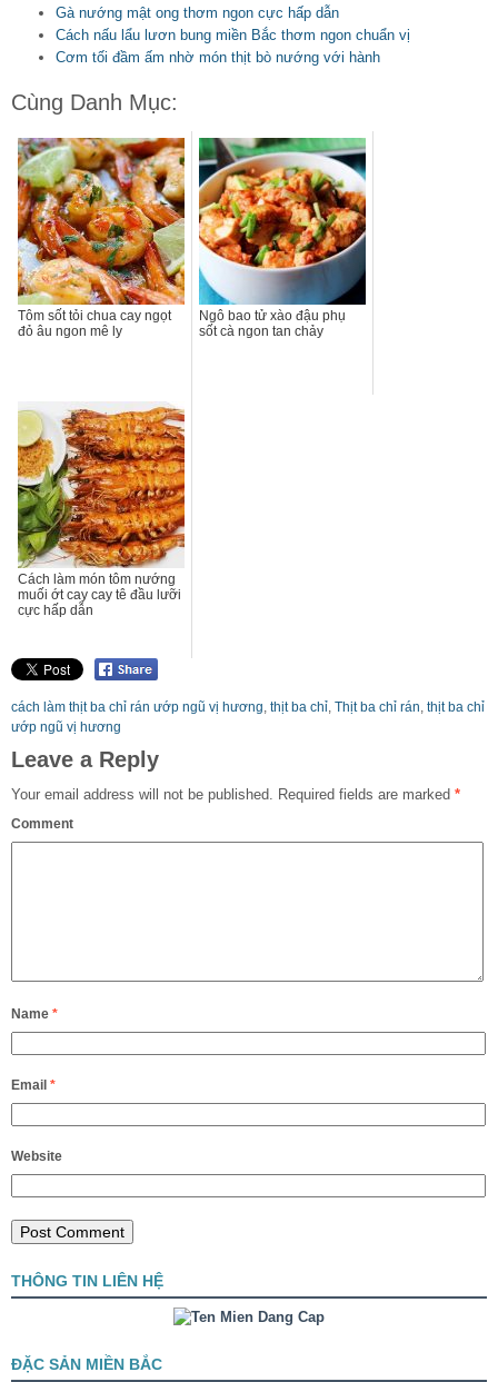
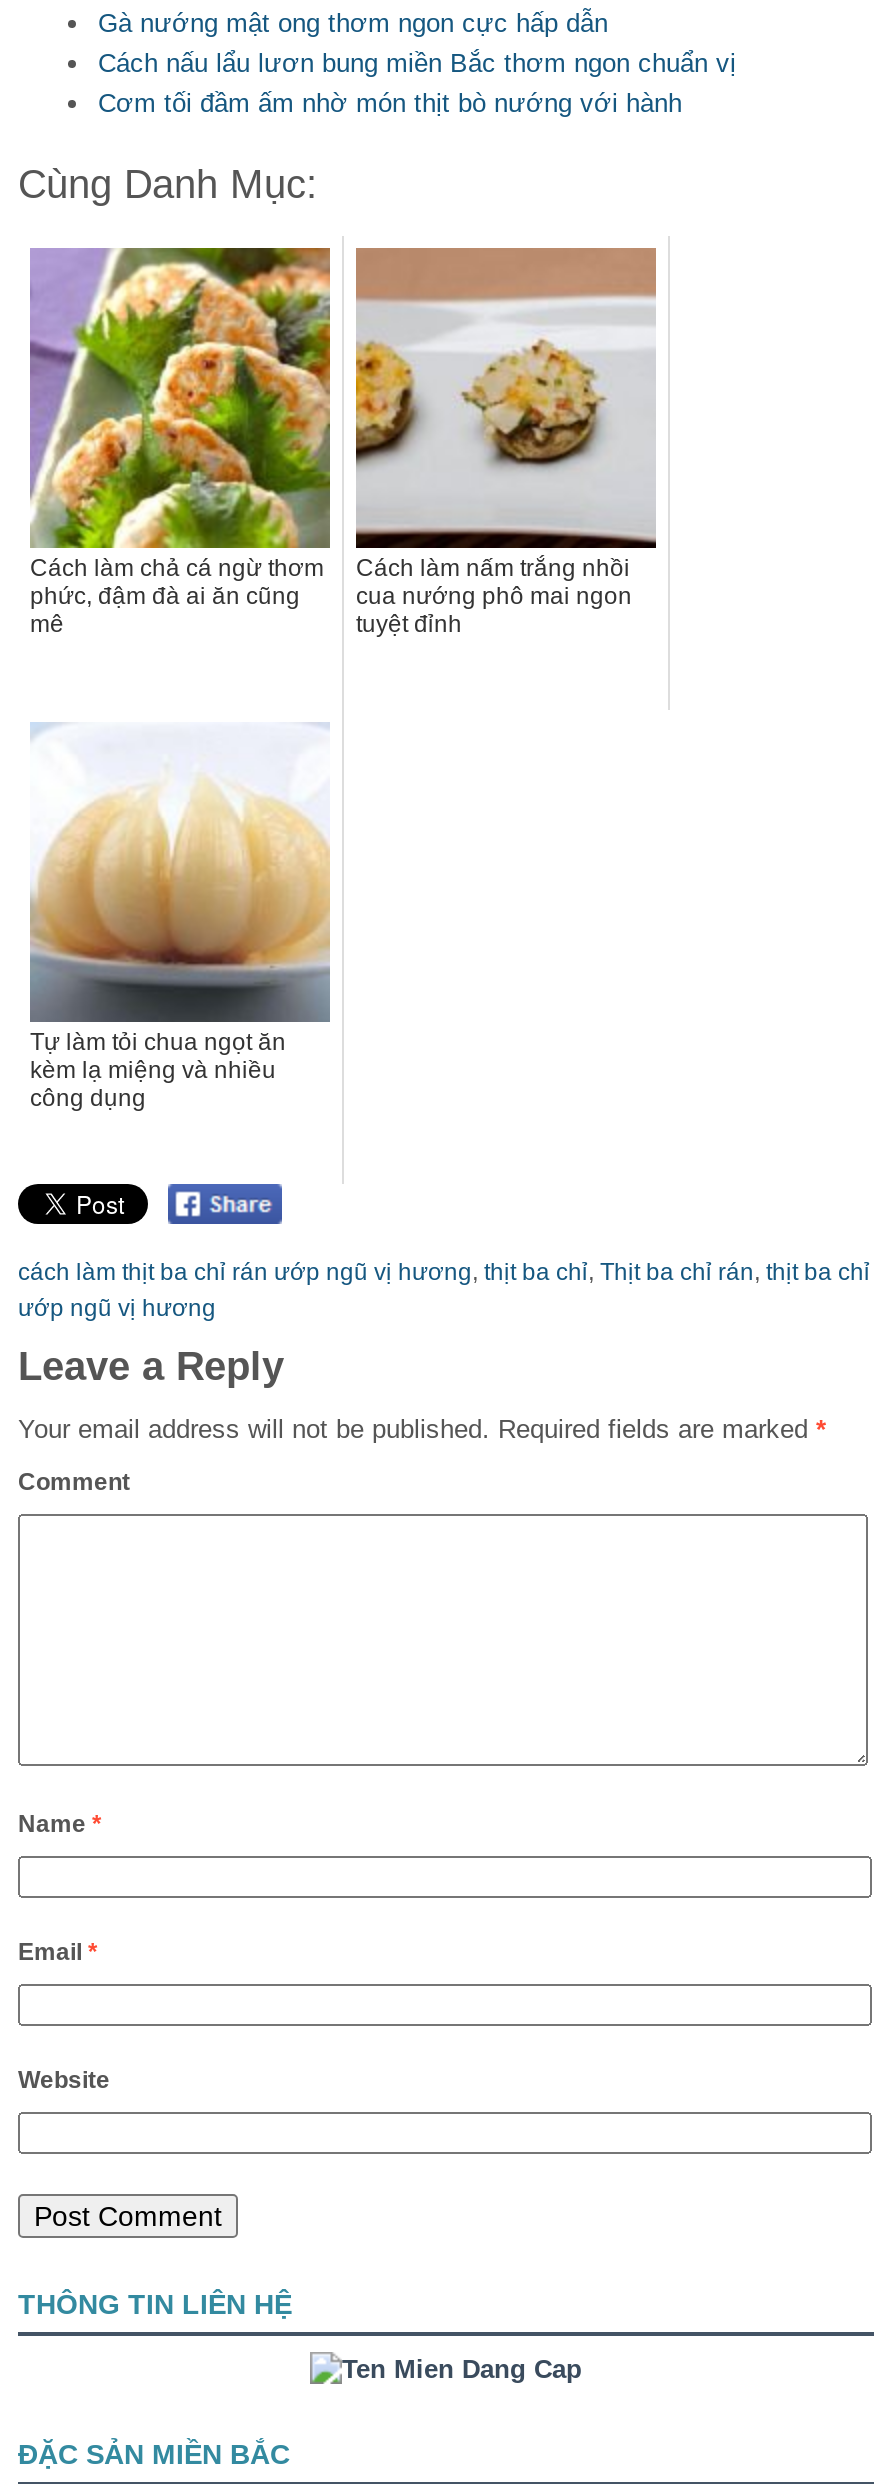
- [image]
- Tôm sốt tỏi chua cay ngọt
- đỏ âu ngon mê ly
+ [image]
+ Cách làm chả cá ngừ thơm
+ phức, đậm đà ai ăn cũng
+ mê

- [image]
- Ngô bao tử xào đậu phụ
- sốt cà ngon tan chảy
+ [image]
+ Cách làm nấm trắng nhồi
+ cua nướng phô mai ngon
+ tuyệt đỉnh

- [image]
- Cách làm món tôm nướng
- muối ớt cay cay tê đầu lưỡi
- cực hấp dẫn
+ [image]
+ Tự làm tỏi chua ngọt ăn
+ kèm lạ miệng và nhiều
+ công dụng
